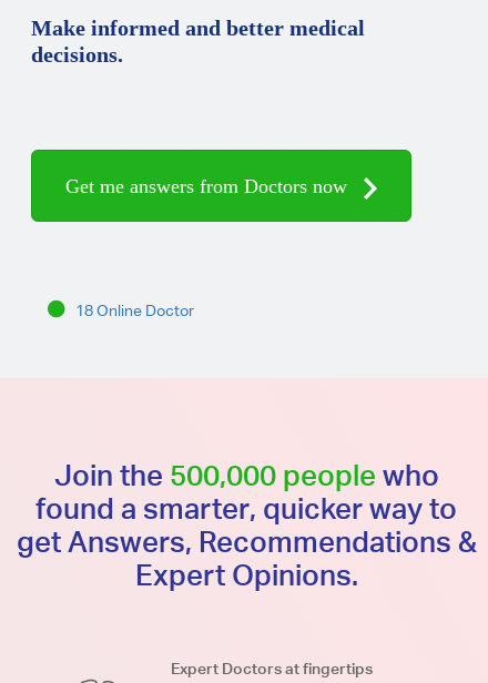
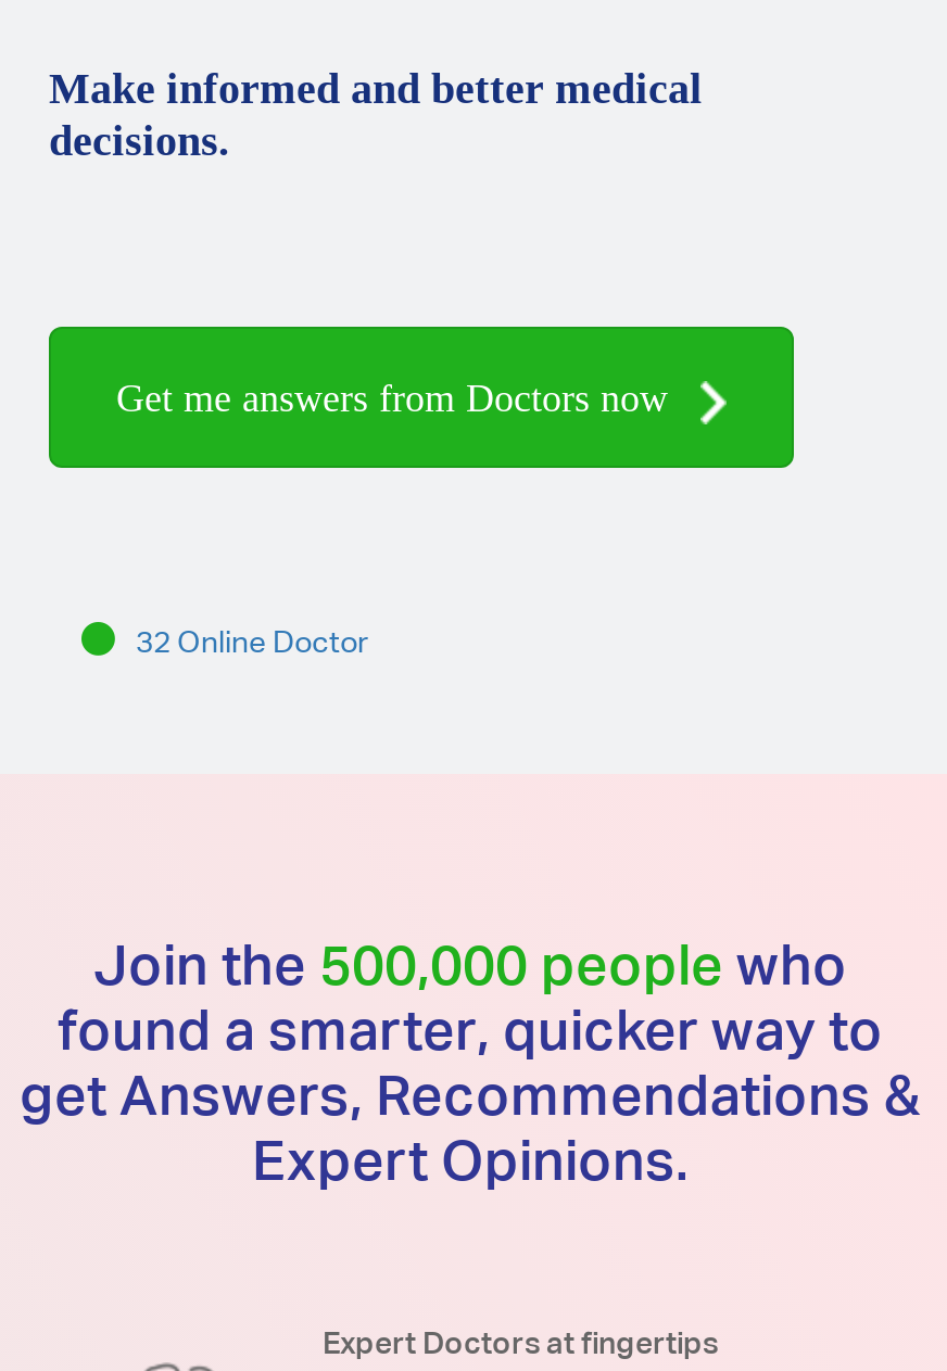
- 18 Online Doctor
+ 32 Online Doctor
